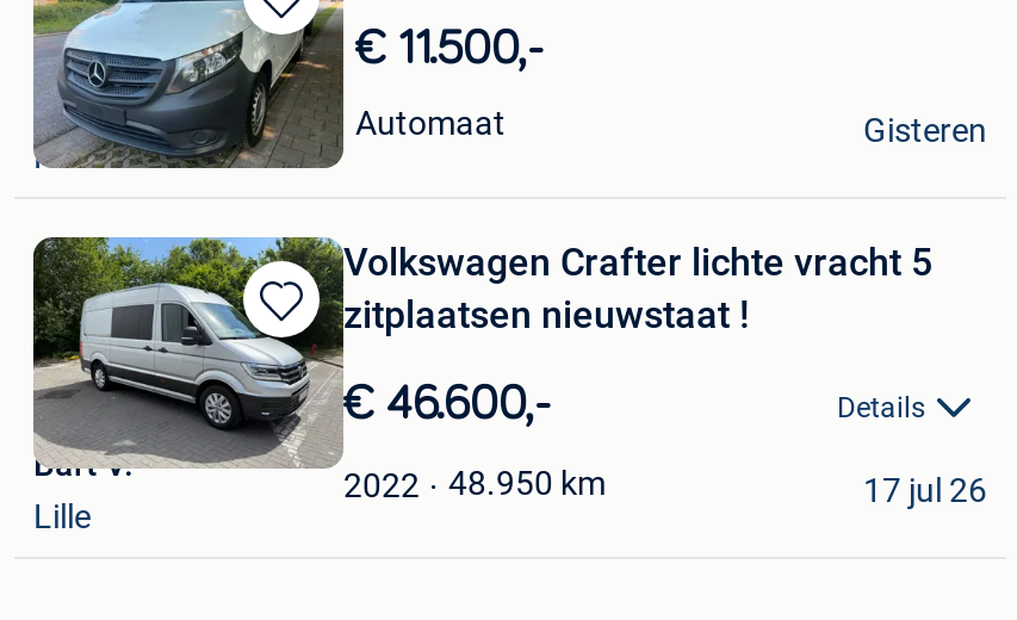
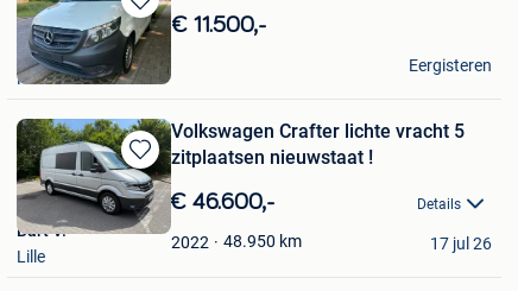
- Automaat

- Gisteren
+ Eergisteren
